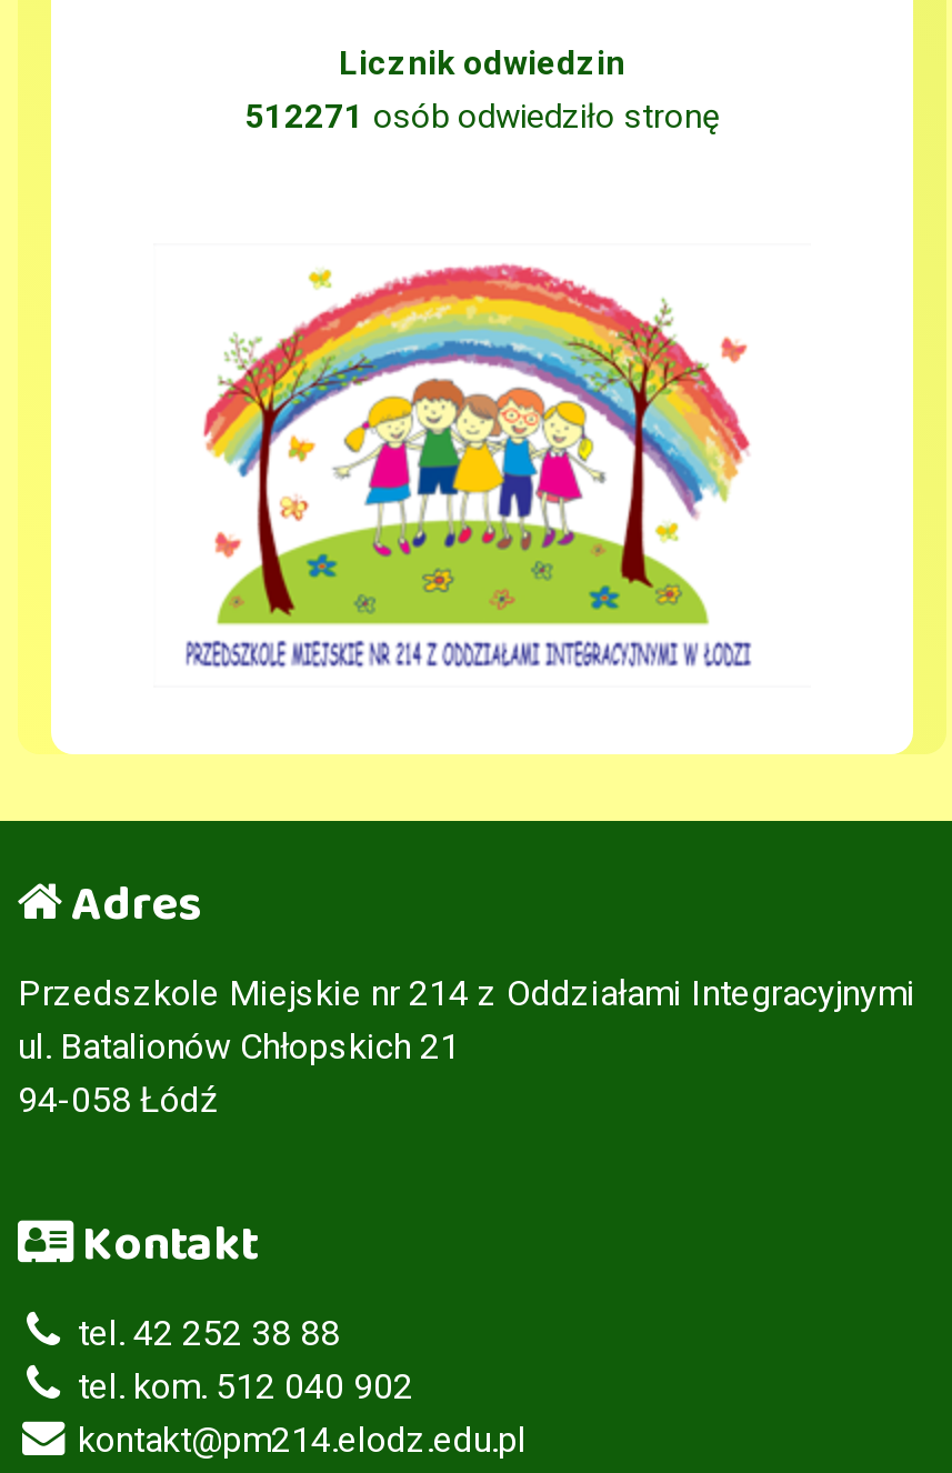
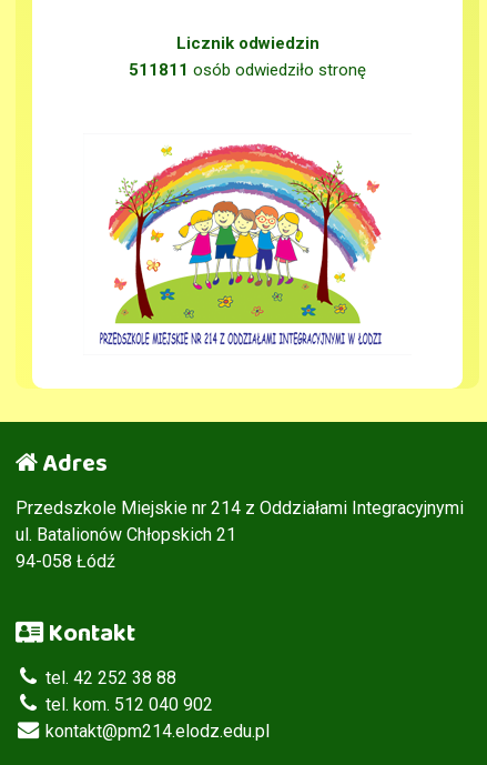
- 512271 osób odwiedziło stronę
+ 511811 osób odwiedziło stronę
